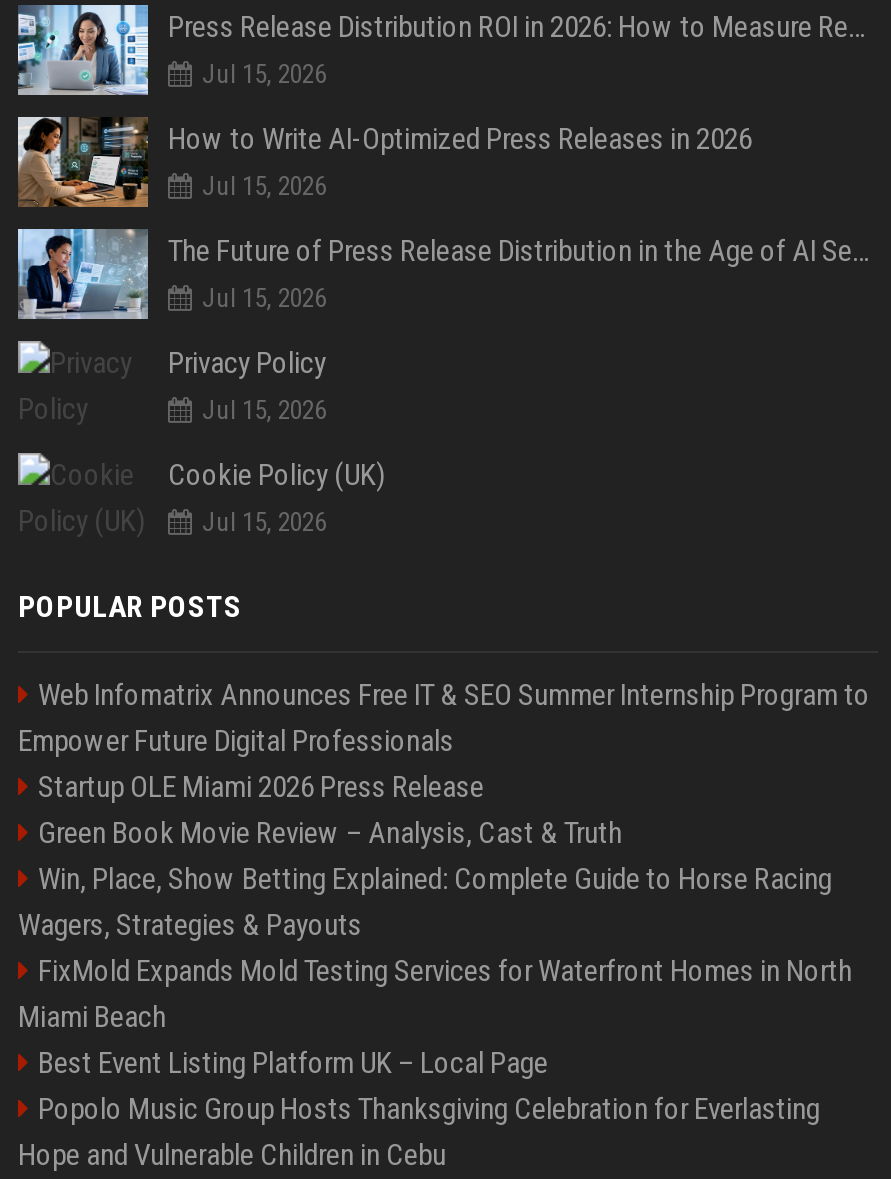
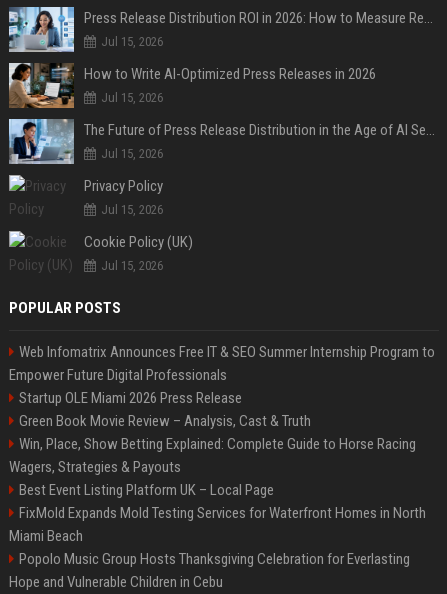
moved down: FixMold Expands Mold Testing Services for Waterfront Homes in North | Miami Beach

moved up: Best Event Listing Platform UK – Local Page
